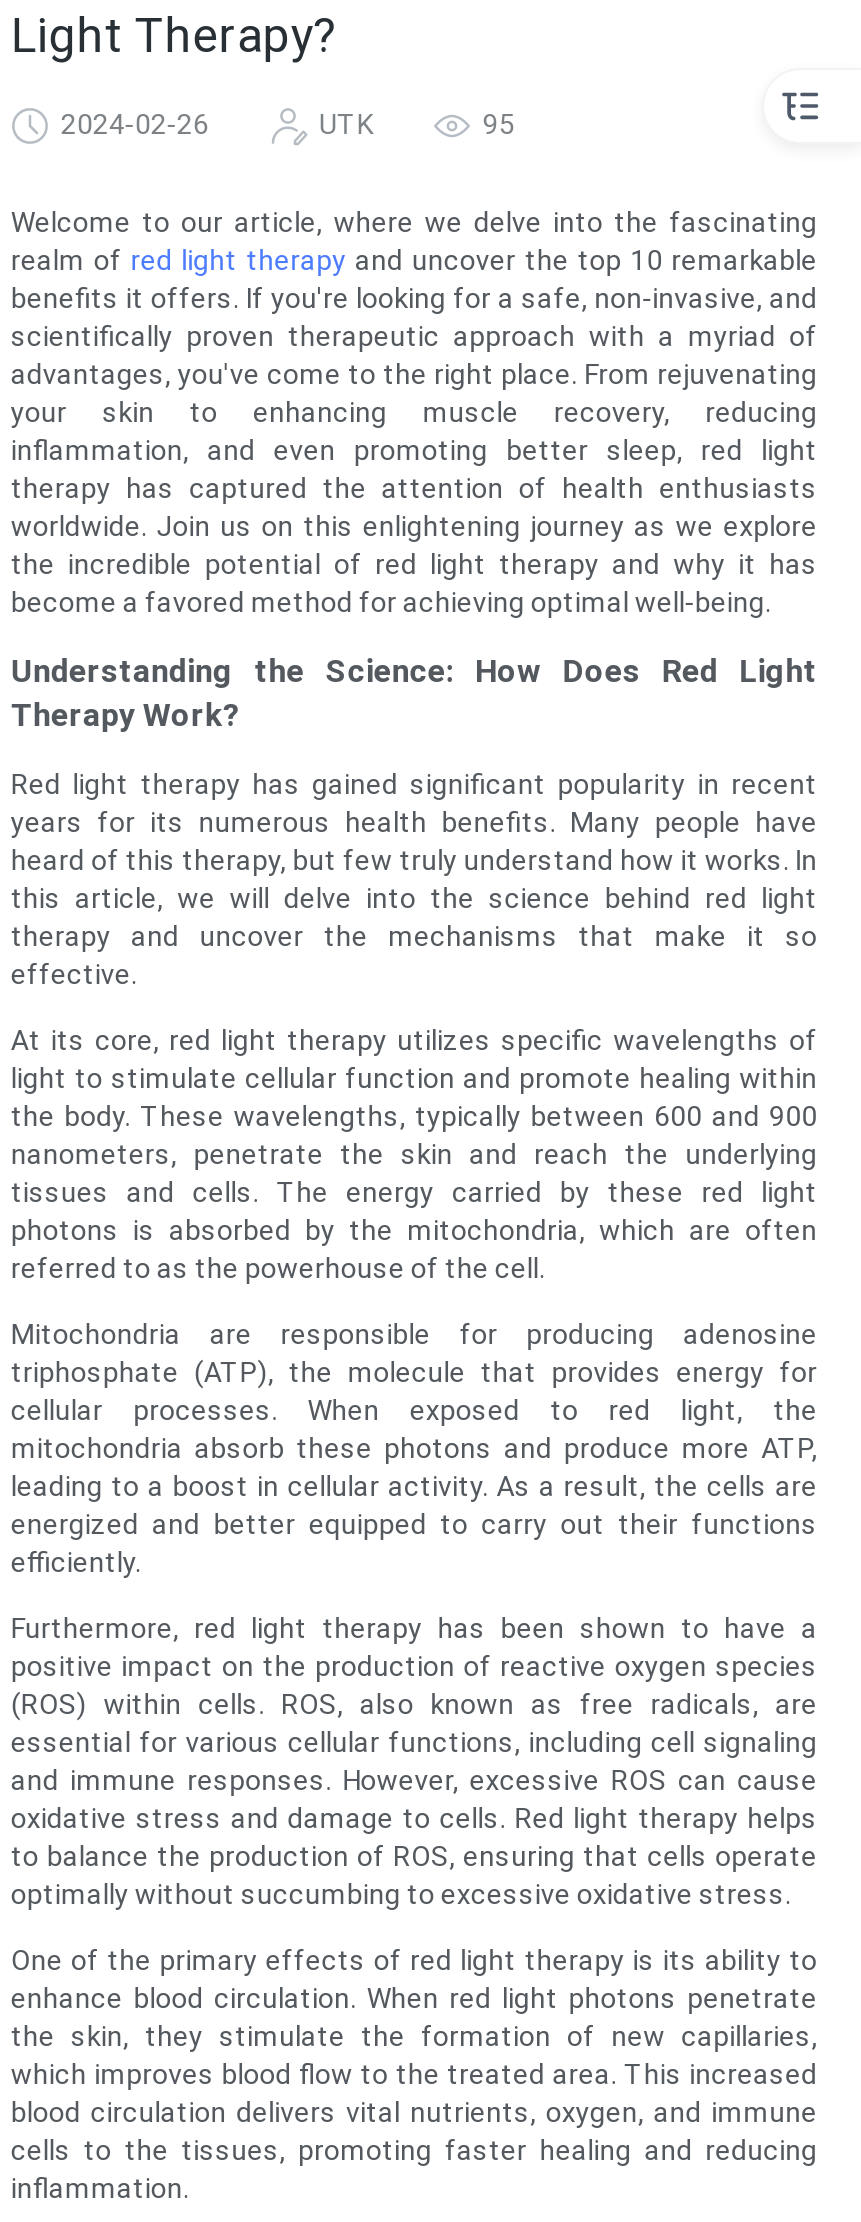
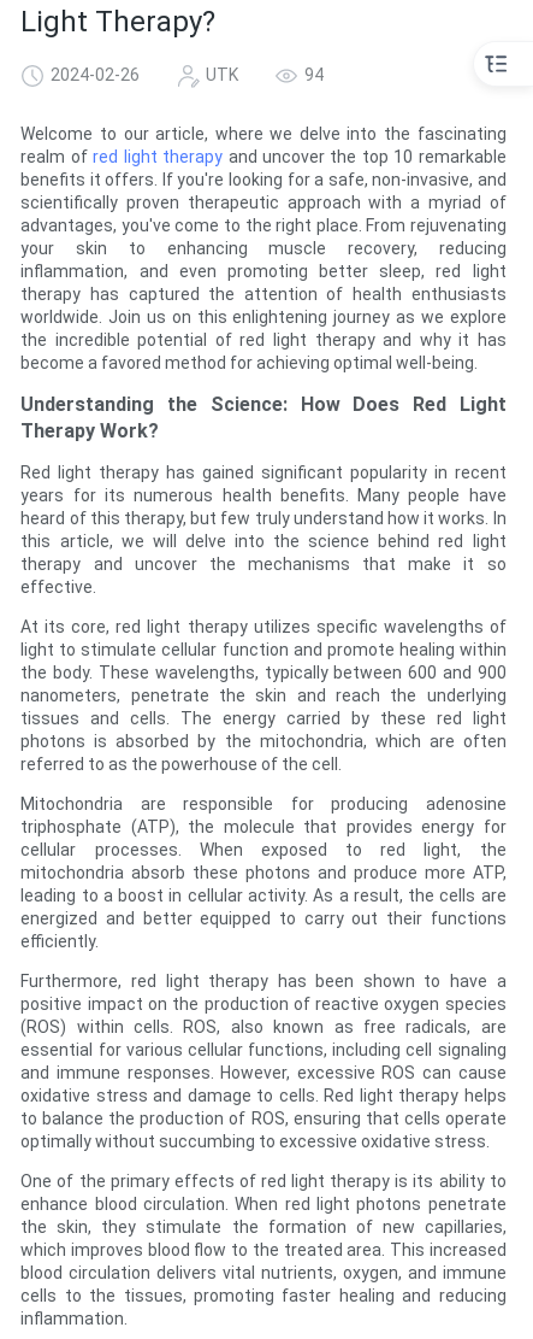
- 95
+ 94
